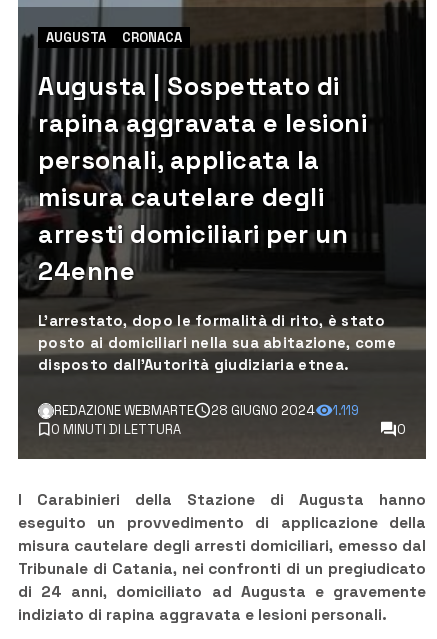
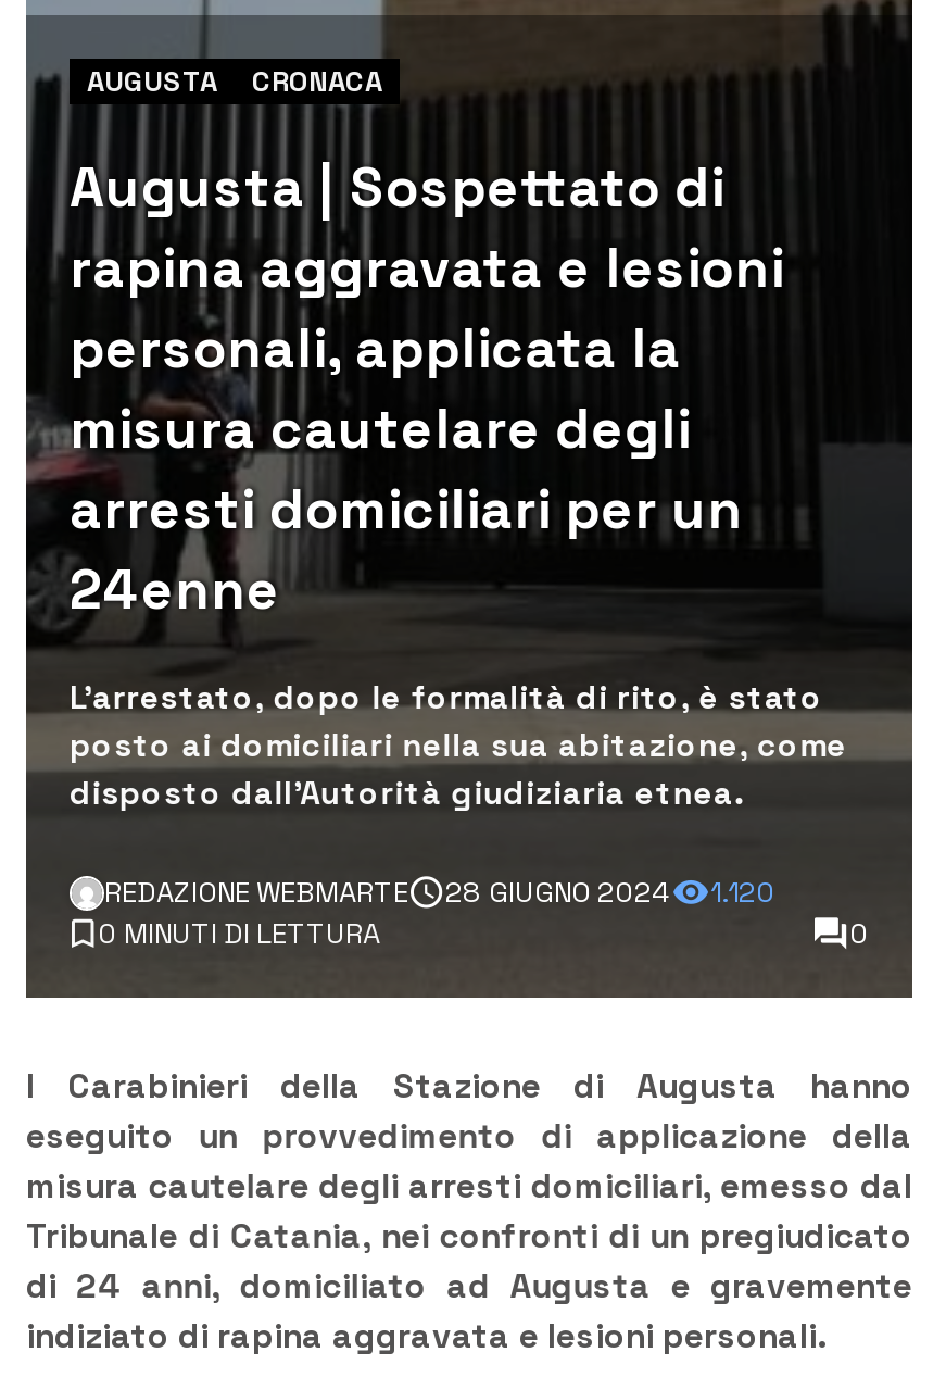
- REDAZIONE WEBMARTE 28 GIUGNO 2024 1.119
+ REDAZIONE WEBMARTE 28 GIUGNO 2024 1.120
